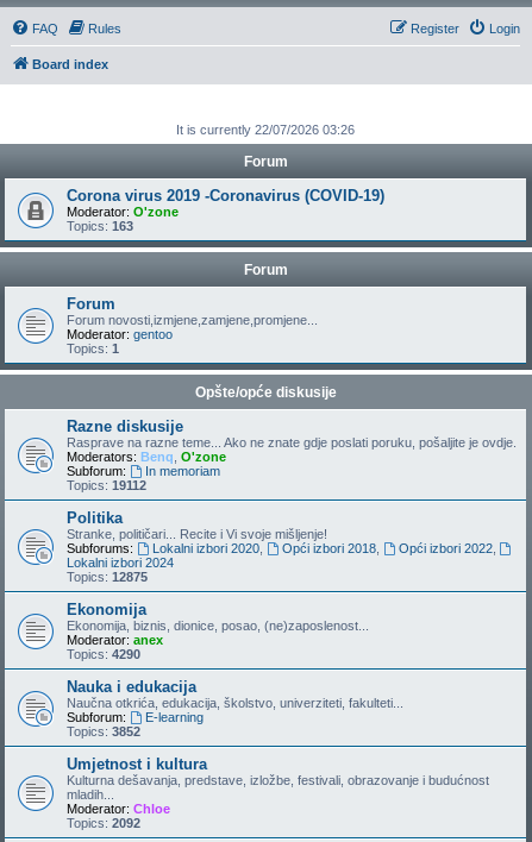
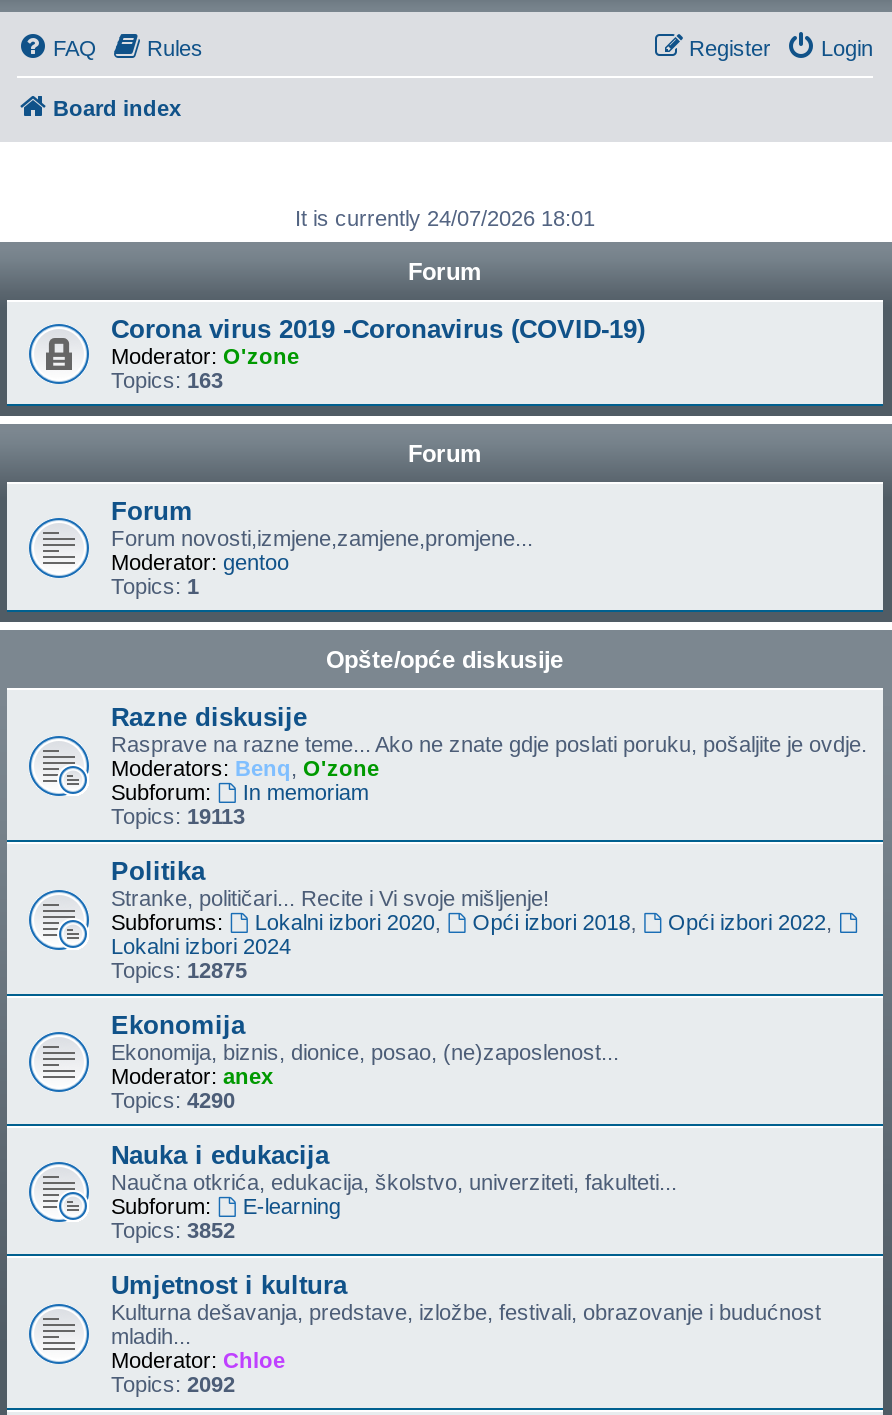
- It is currently 22/07/2026 03:26
+ It is currently 24/07/2026 18:01

- Topics: 19112
+ Topics: 19113
